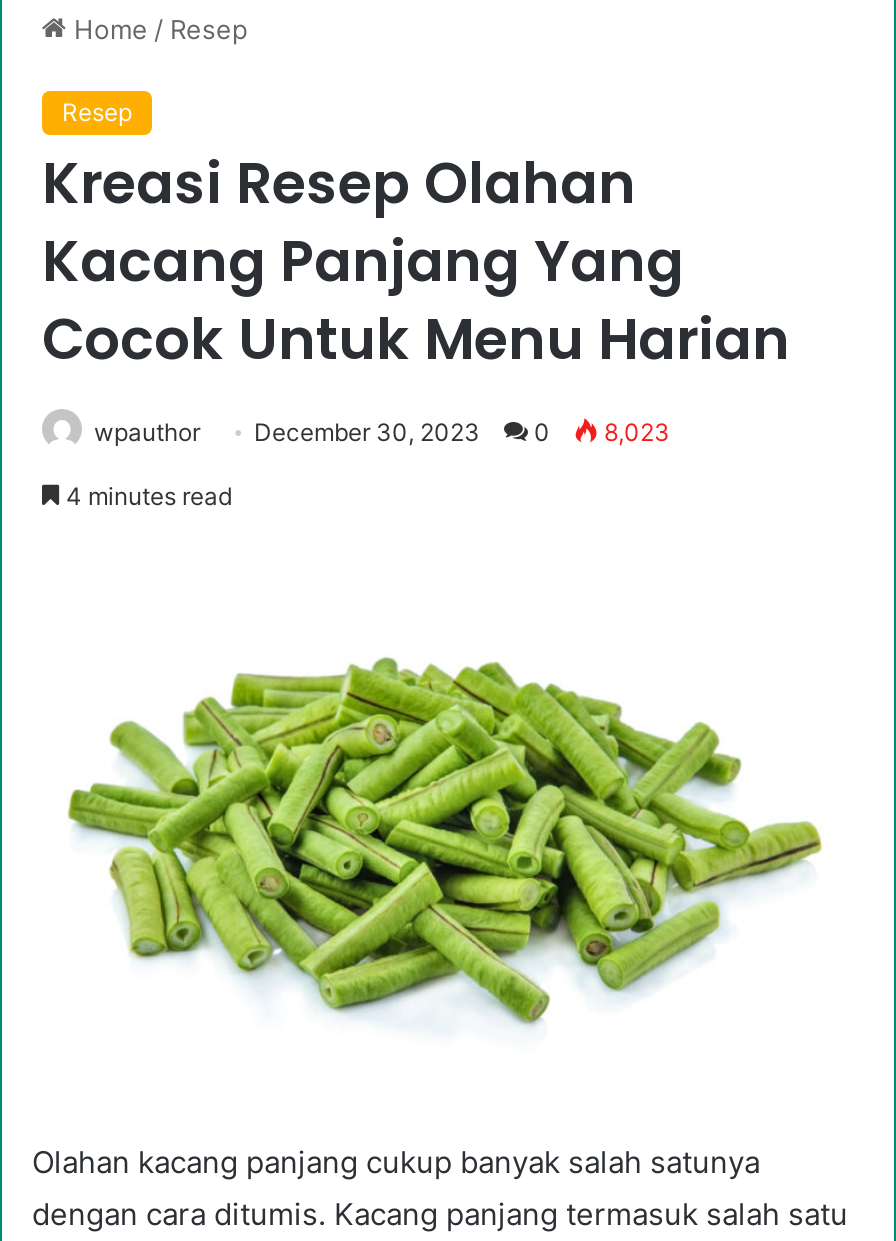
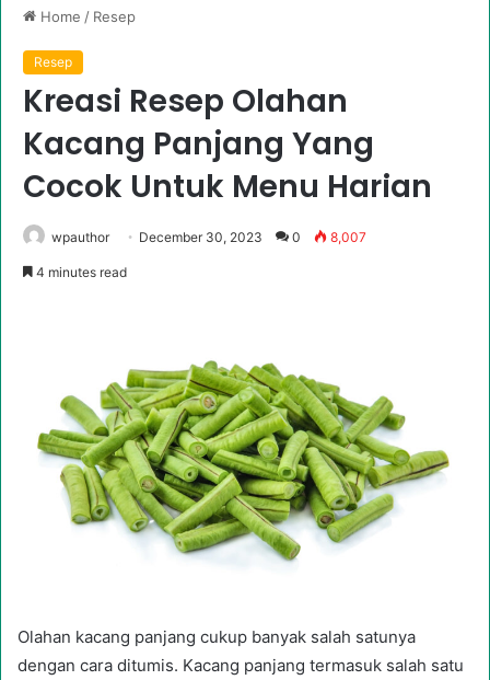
- wpauthor December 30, 2023 0 8,023
+ wpauthor December 30, 2023 0 8,007
